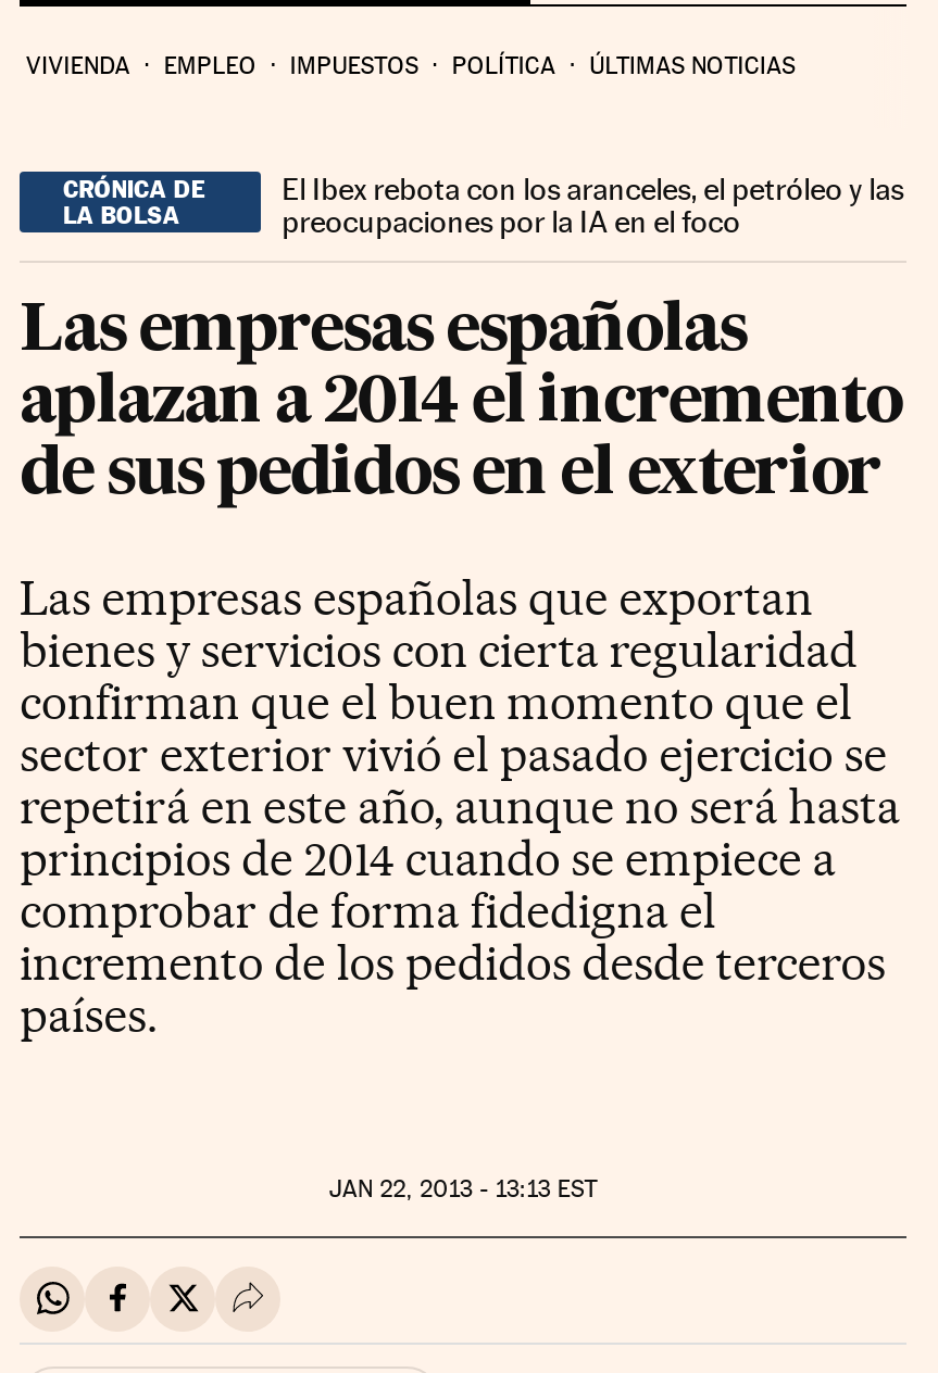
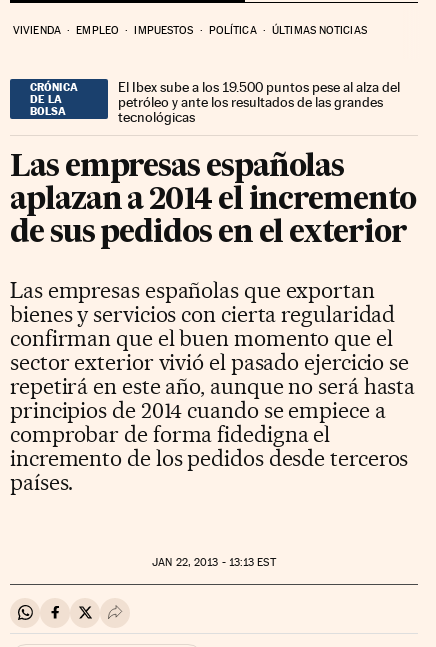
- El Ibex rebota con los aranceles, el petróleo y las
- preocupaciones por la IA en el foco
+ El Ibex sube a los 19.500 puntos pese al alza del
+ petróleo y ante los resultados de las grandes
+ tecnológicas
